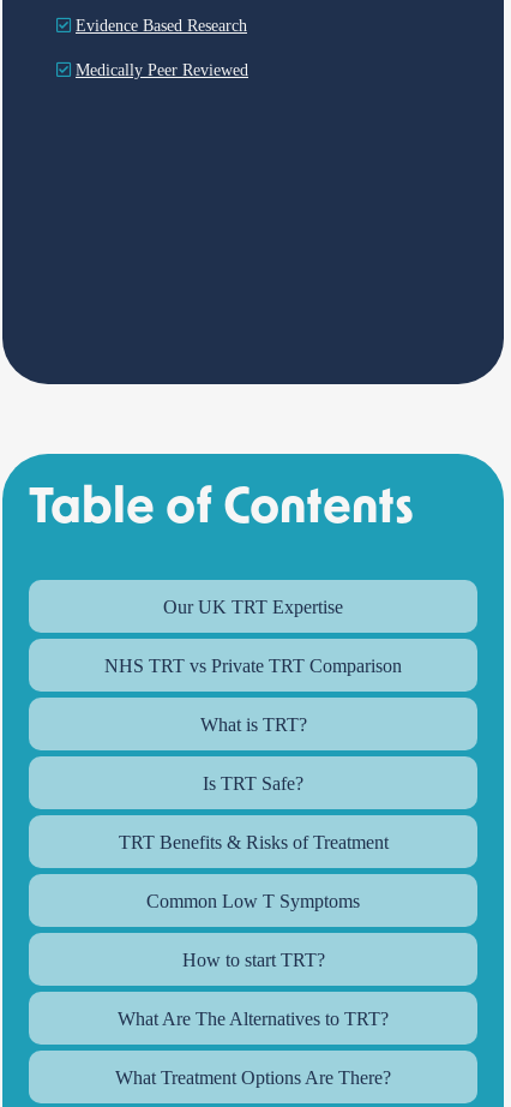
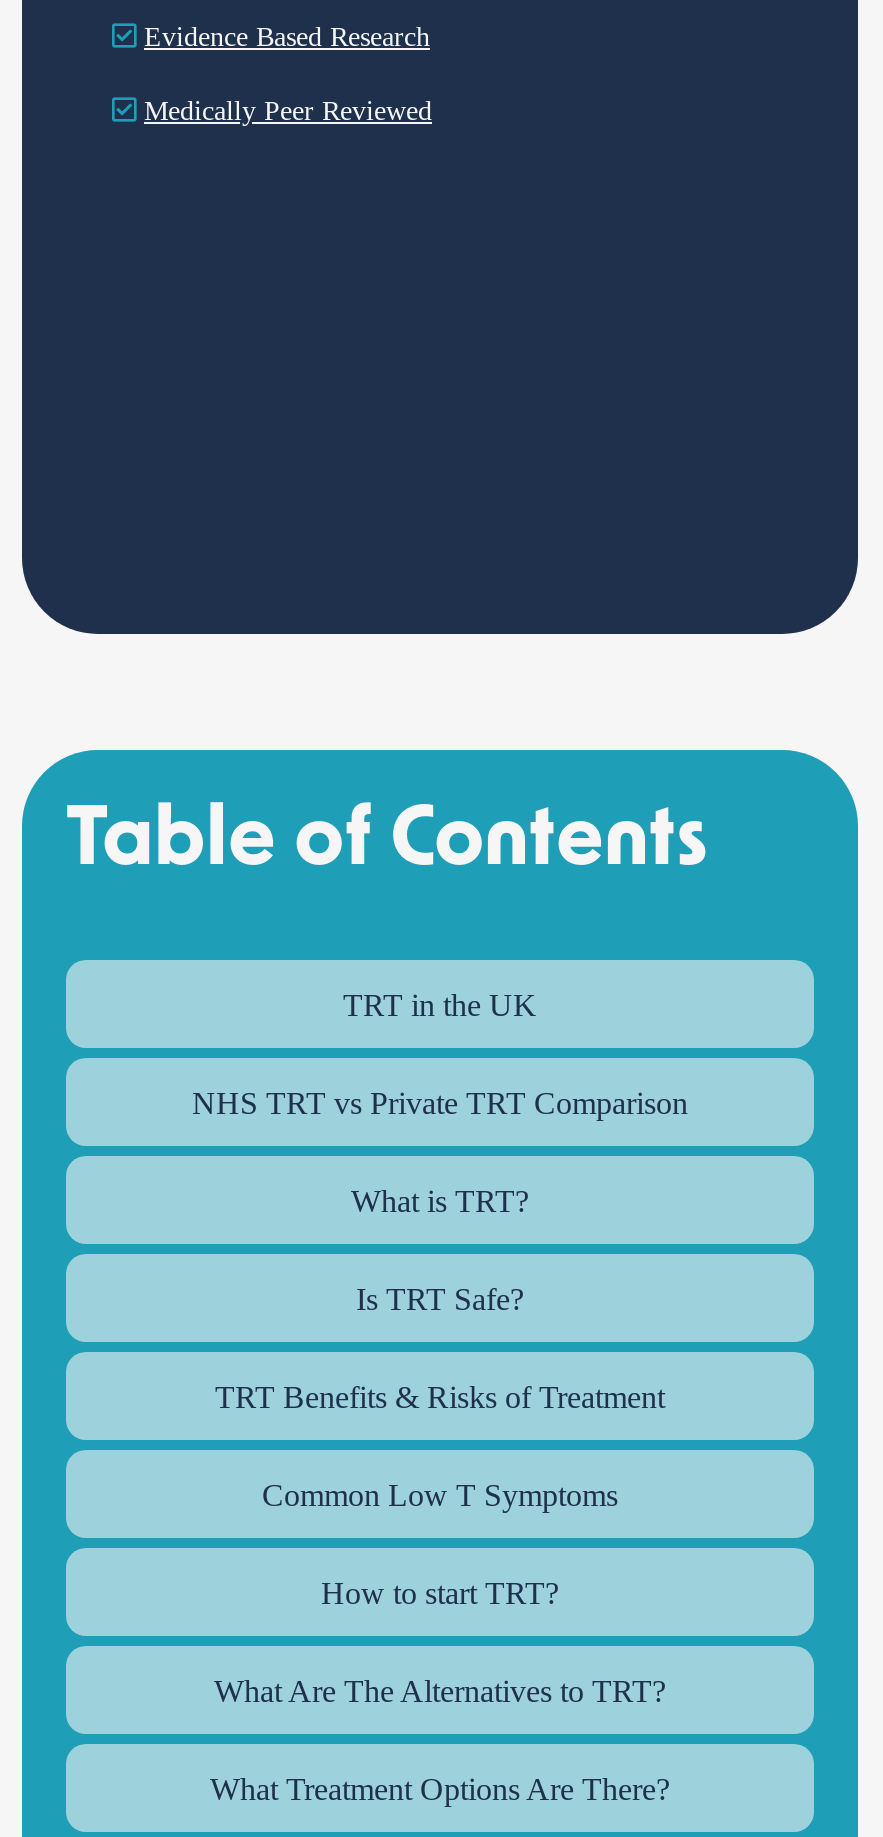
- Our UK TRT Expertise
+ TRT in the UK
